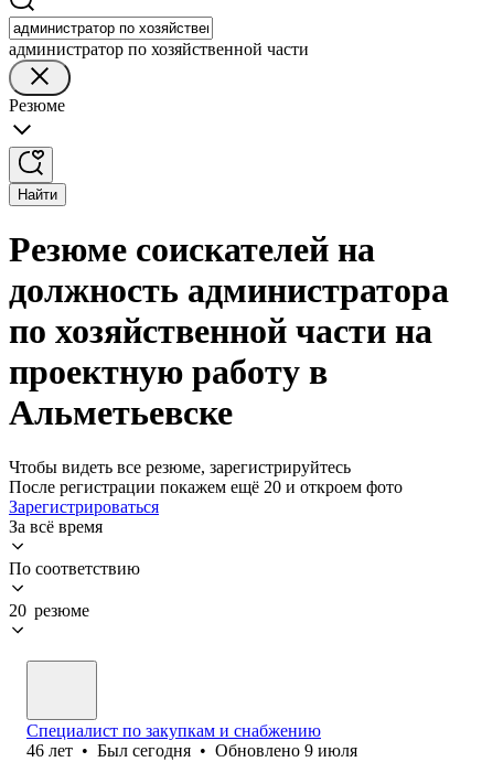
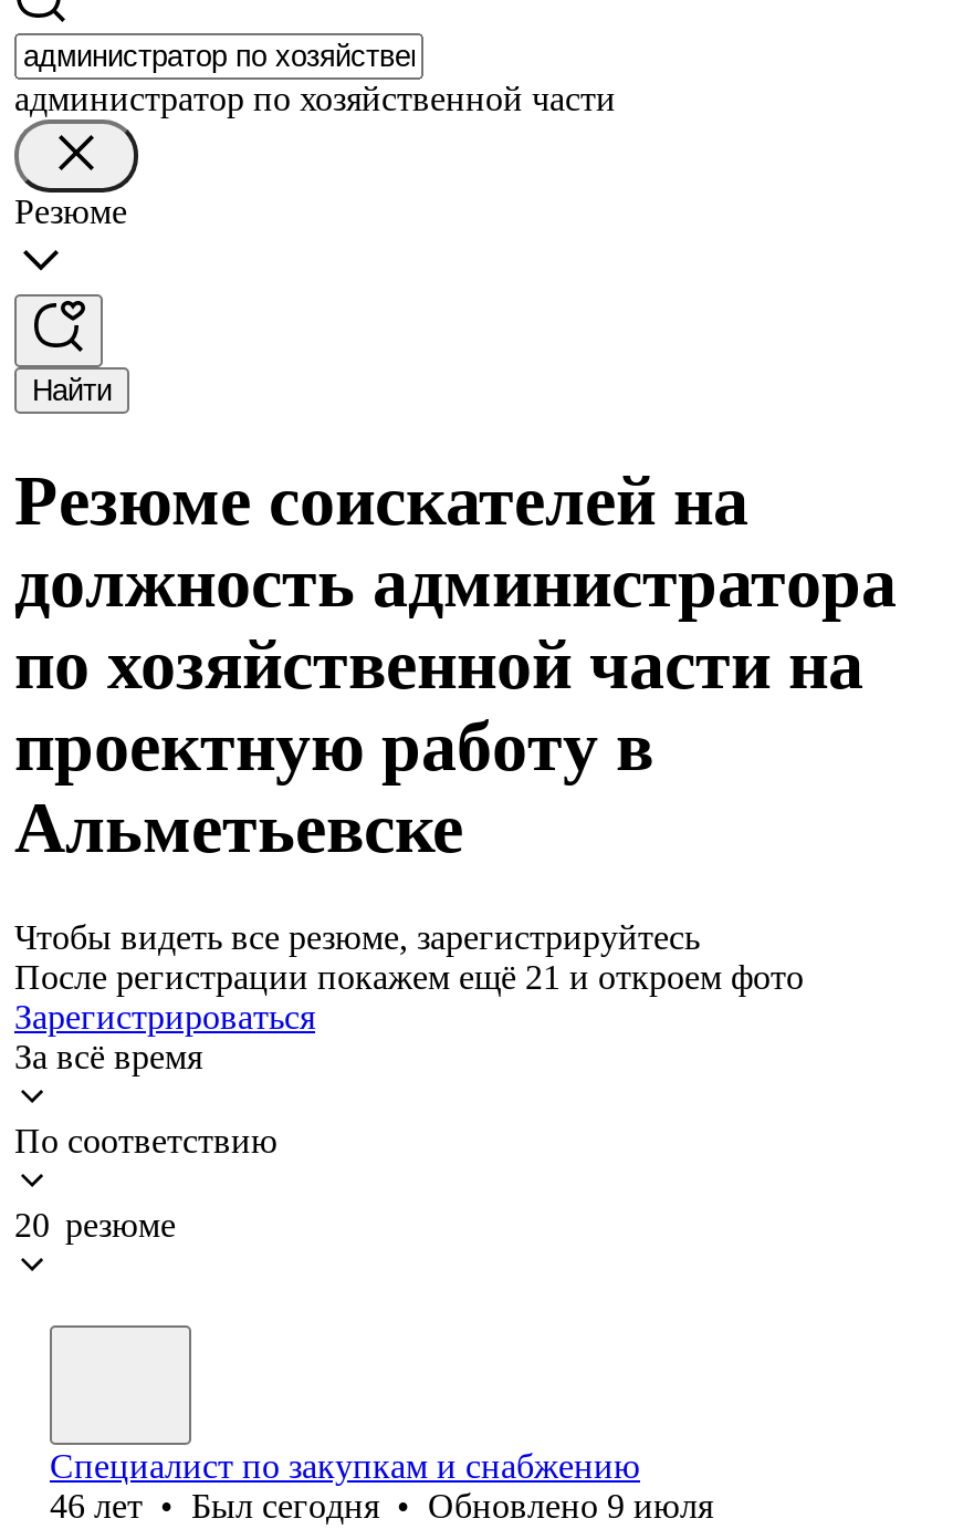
- После регистрации покажем ещё 20 и откроем фото
+ После регистрации покажем ещё 21 и откроем фото
